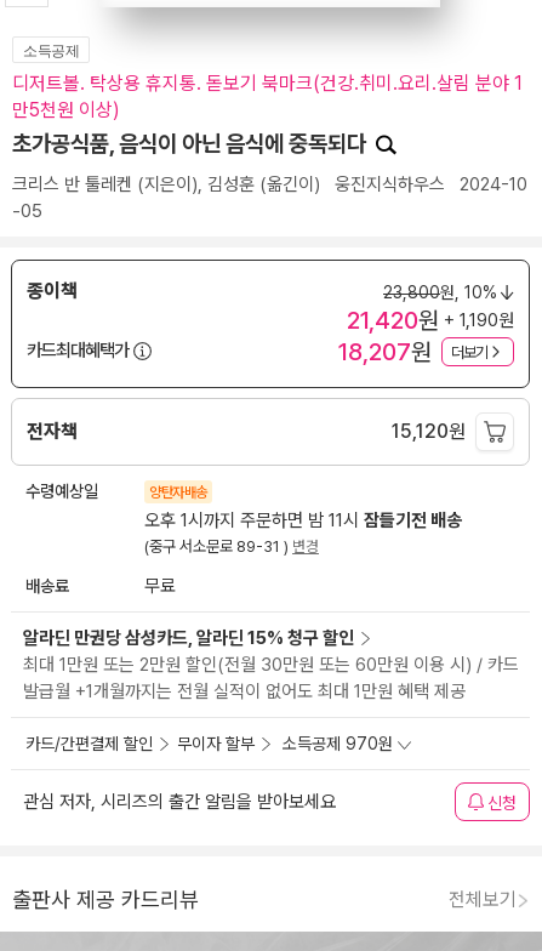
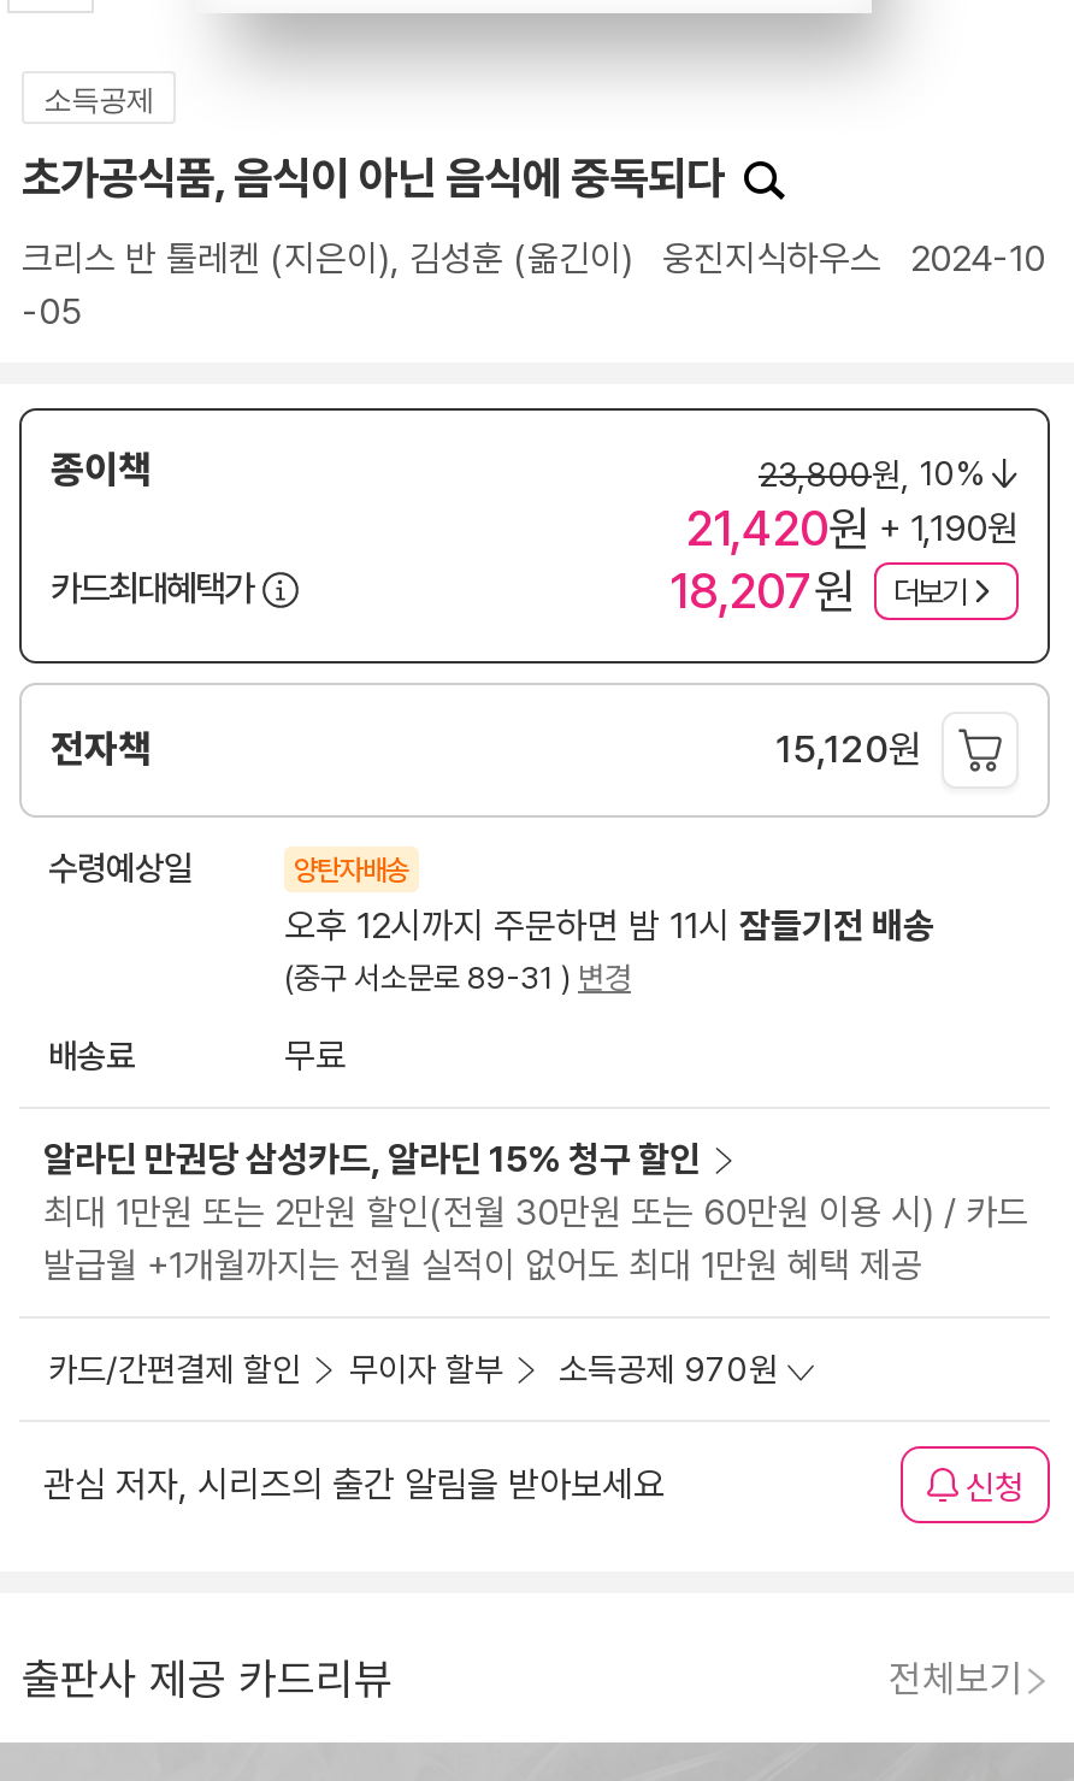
- 디저트볼. 탁상용 휴지통. 돋보기 북마크(건강.취미.요리.살림 분야 1
- 만5천원 이상)

- 오후 1시까지 주문하면 밤 11시 잠들기전 배송
+ 오후 12시까지 주문하면 밤 11시 잠들기전 배송
